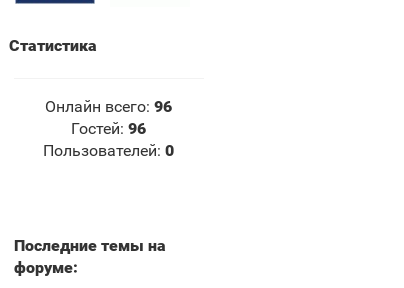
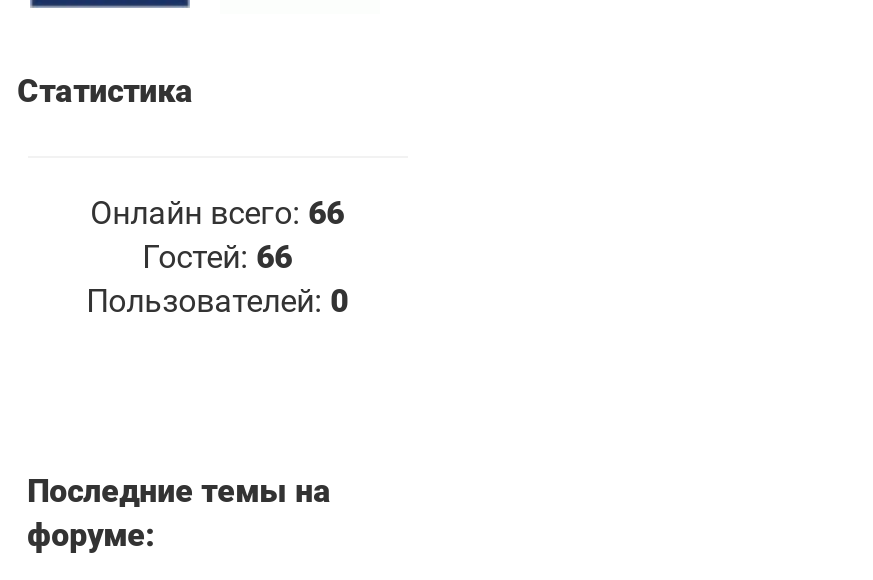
- Онлайн всего: 96
+ Онлайн всего: 66

- Гостей: 96
+ Гостей: 66
